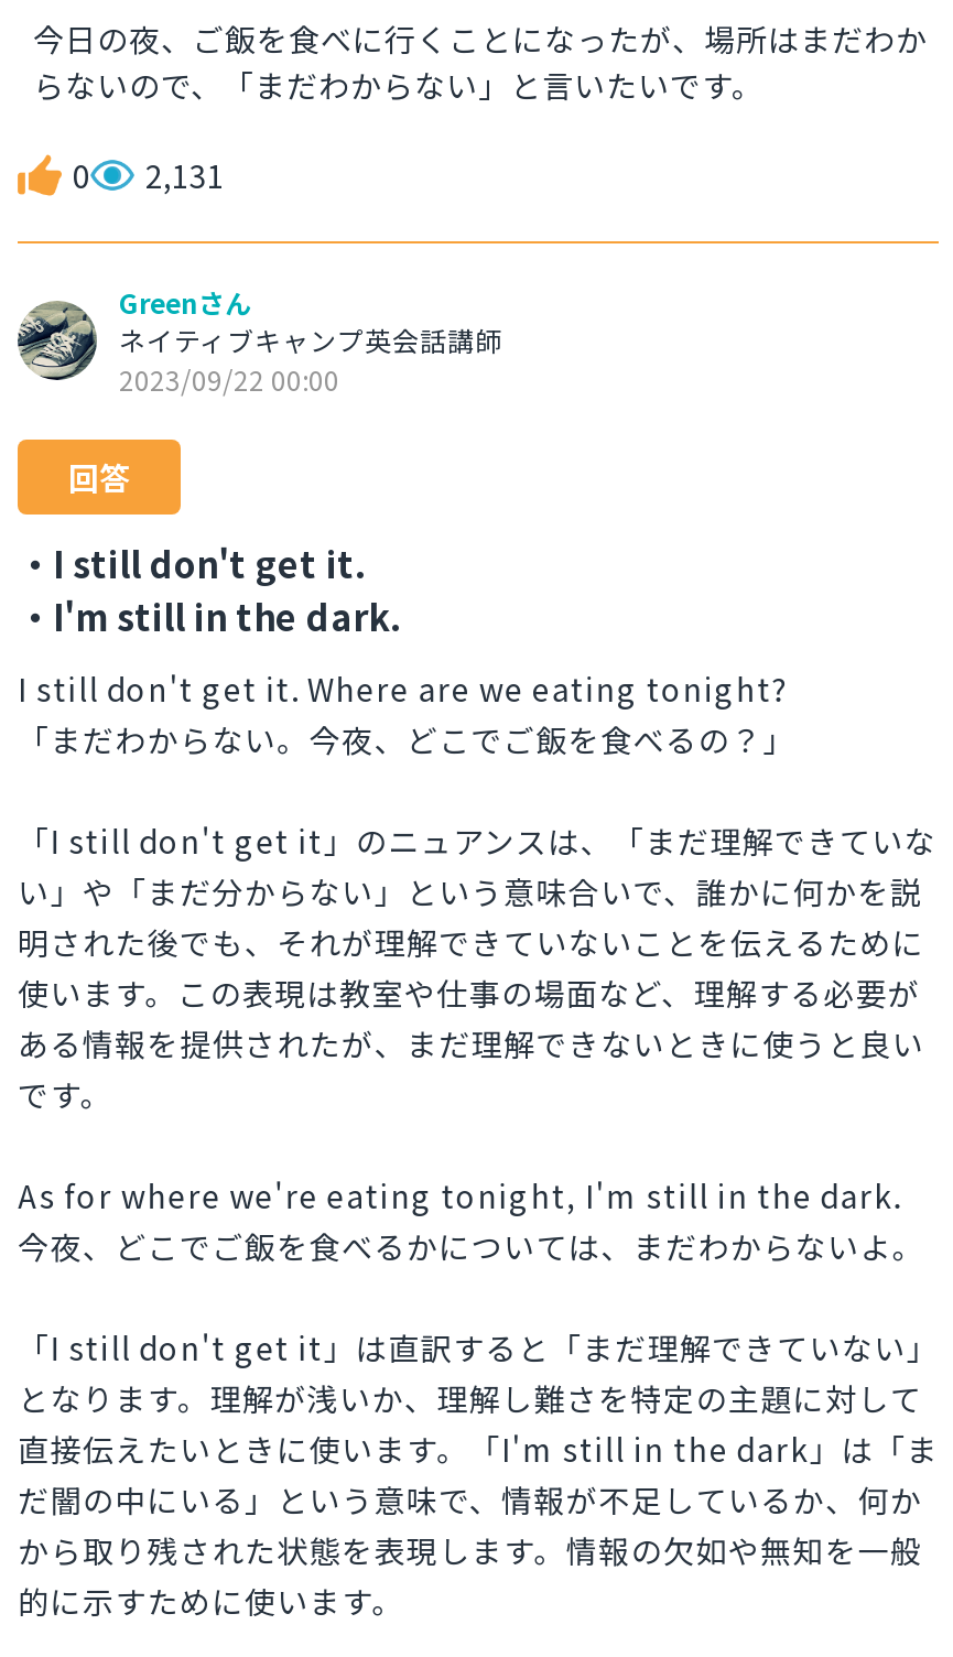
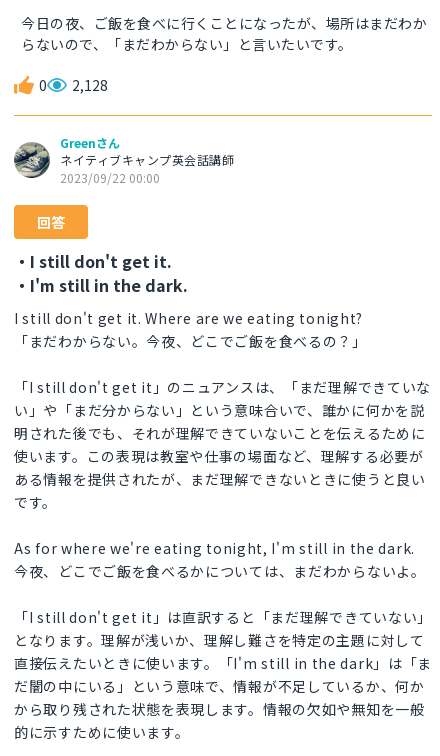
- 0 2,131
+ 0 2,128
